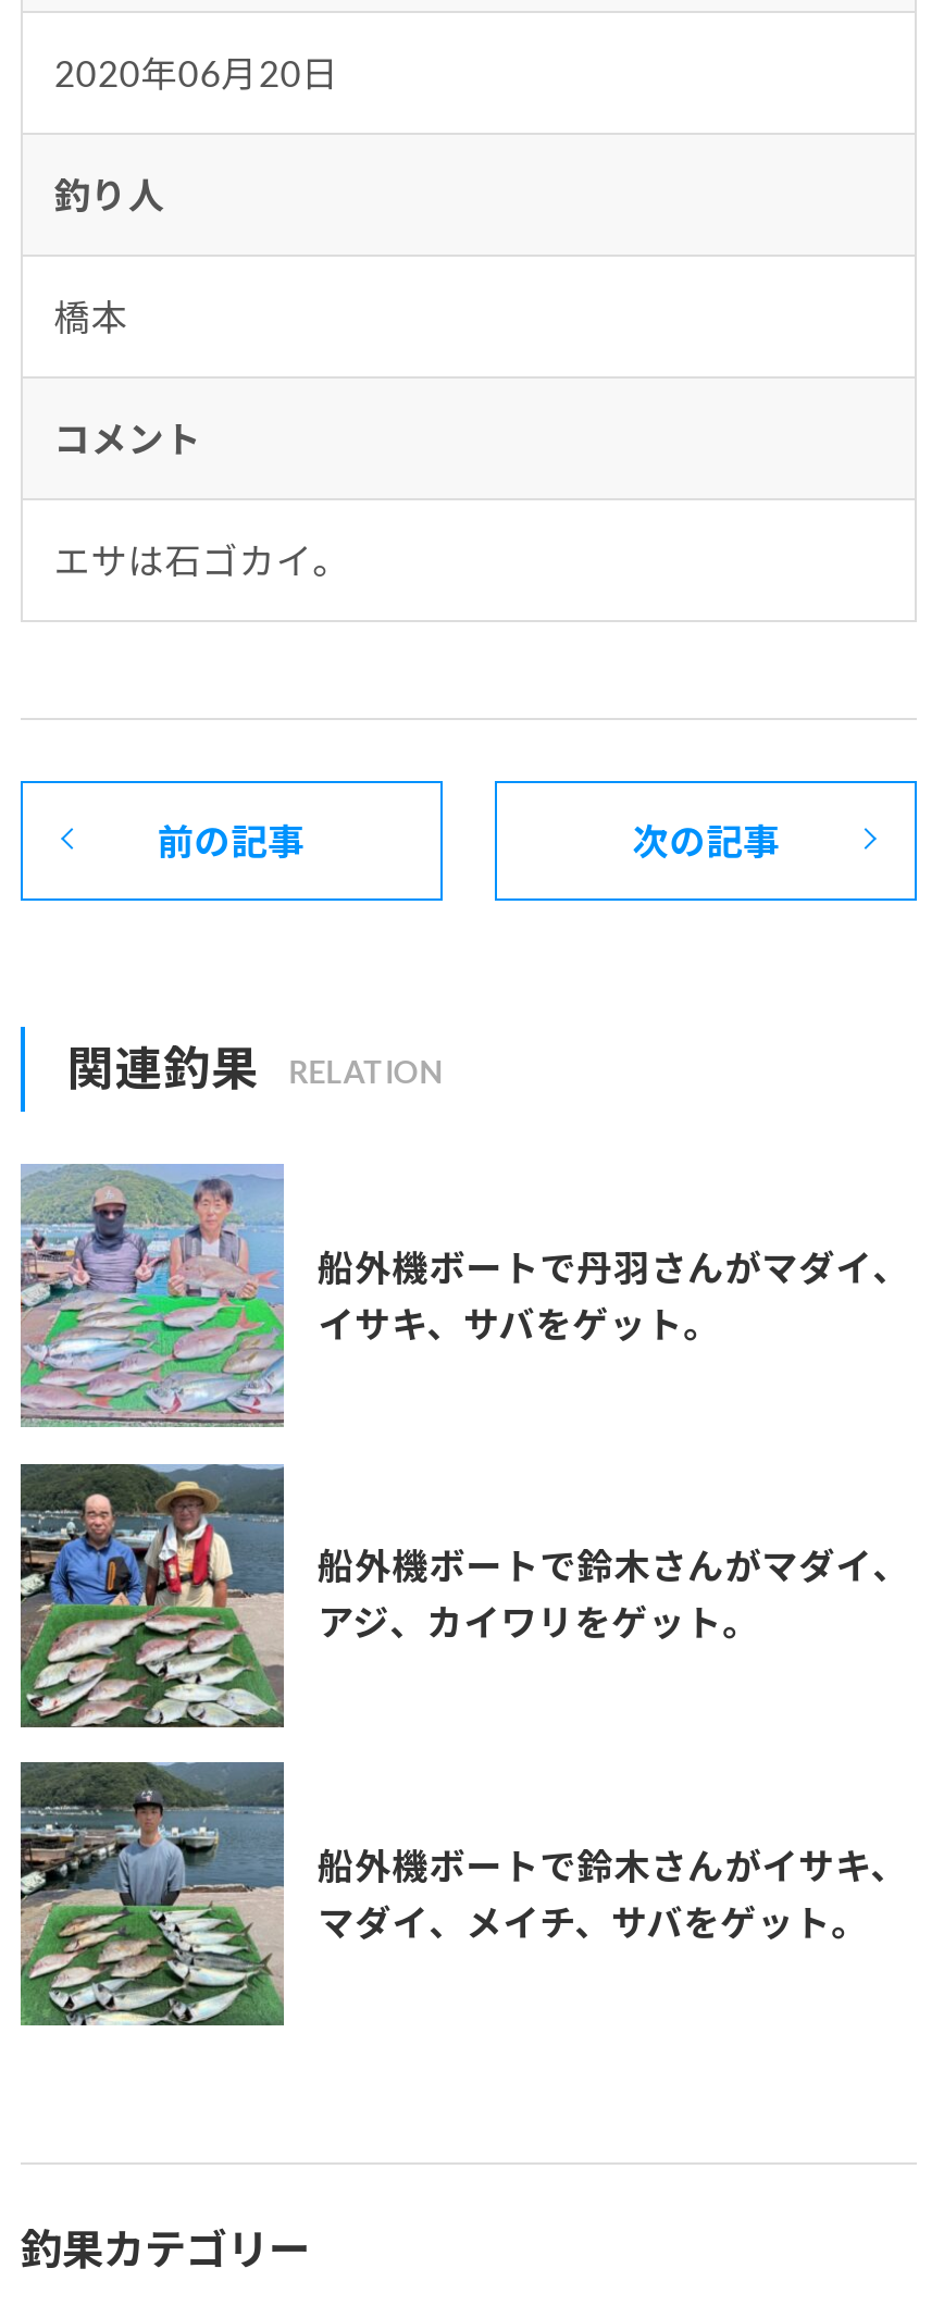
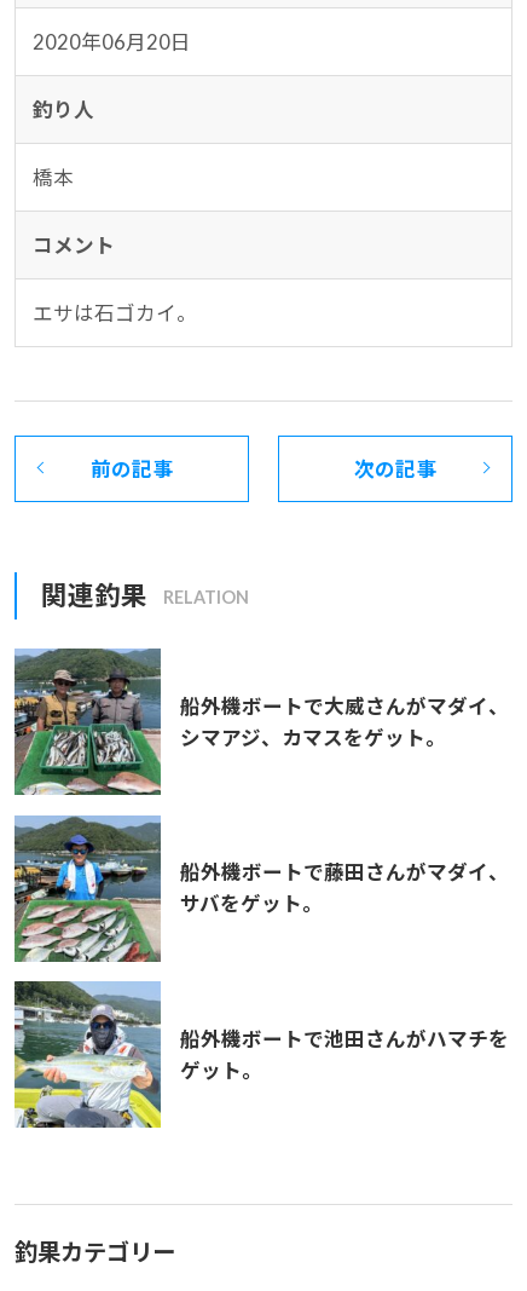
- [image]
- 船外機ボートで丹羽さんがマダイ、
- イサキ、サバをゲット。
+ [image]
+ 船外機ボートで大威さんがマダイ、
+ シマアジ、カマスをゲット。

- [image]
- 船外機ボートで鈴木さんがマダイ、
- アジ、カイワリをゲット。
+ [image]
+ 船外機ボートで藤田さんがマダイ、
+ サバをゲット。

- [image]
- 船外機ボートで鈴木さんがイサキ、
- マダイ、メイチ、サバをゲット。
+ [image]
+ 船外機ボートで池田さんがハマチを
+ ゲット。
